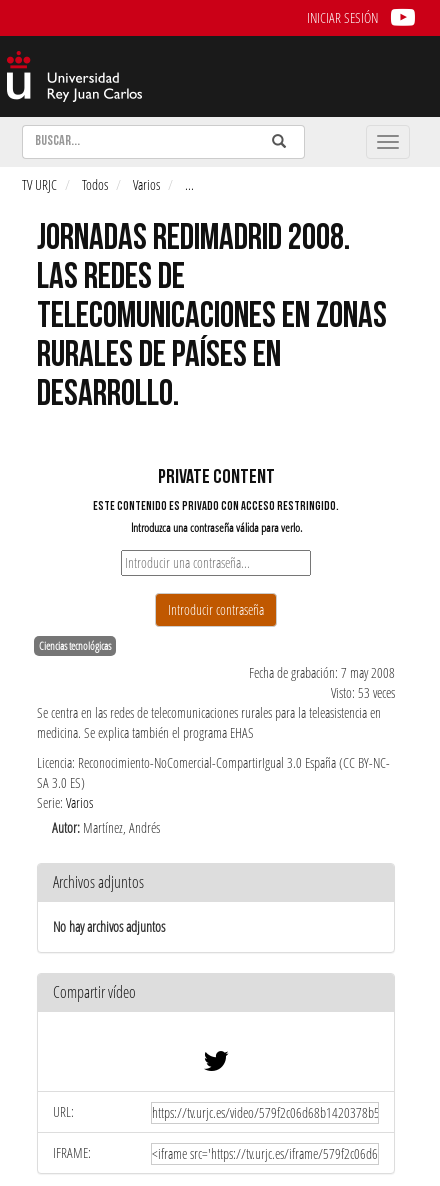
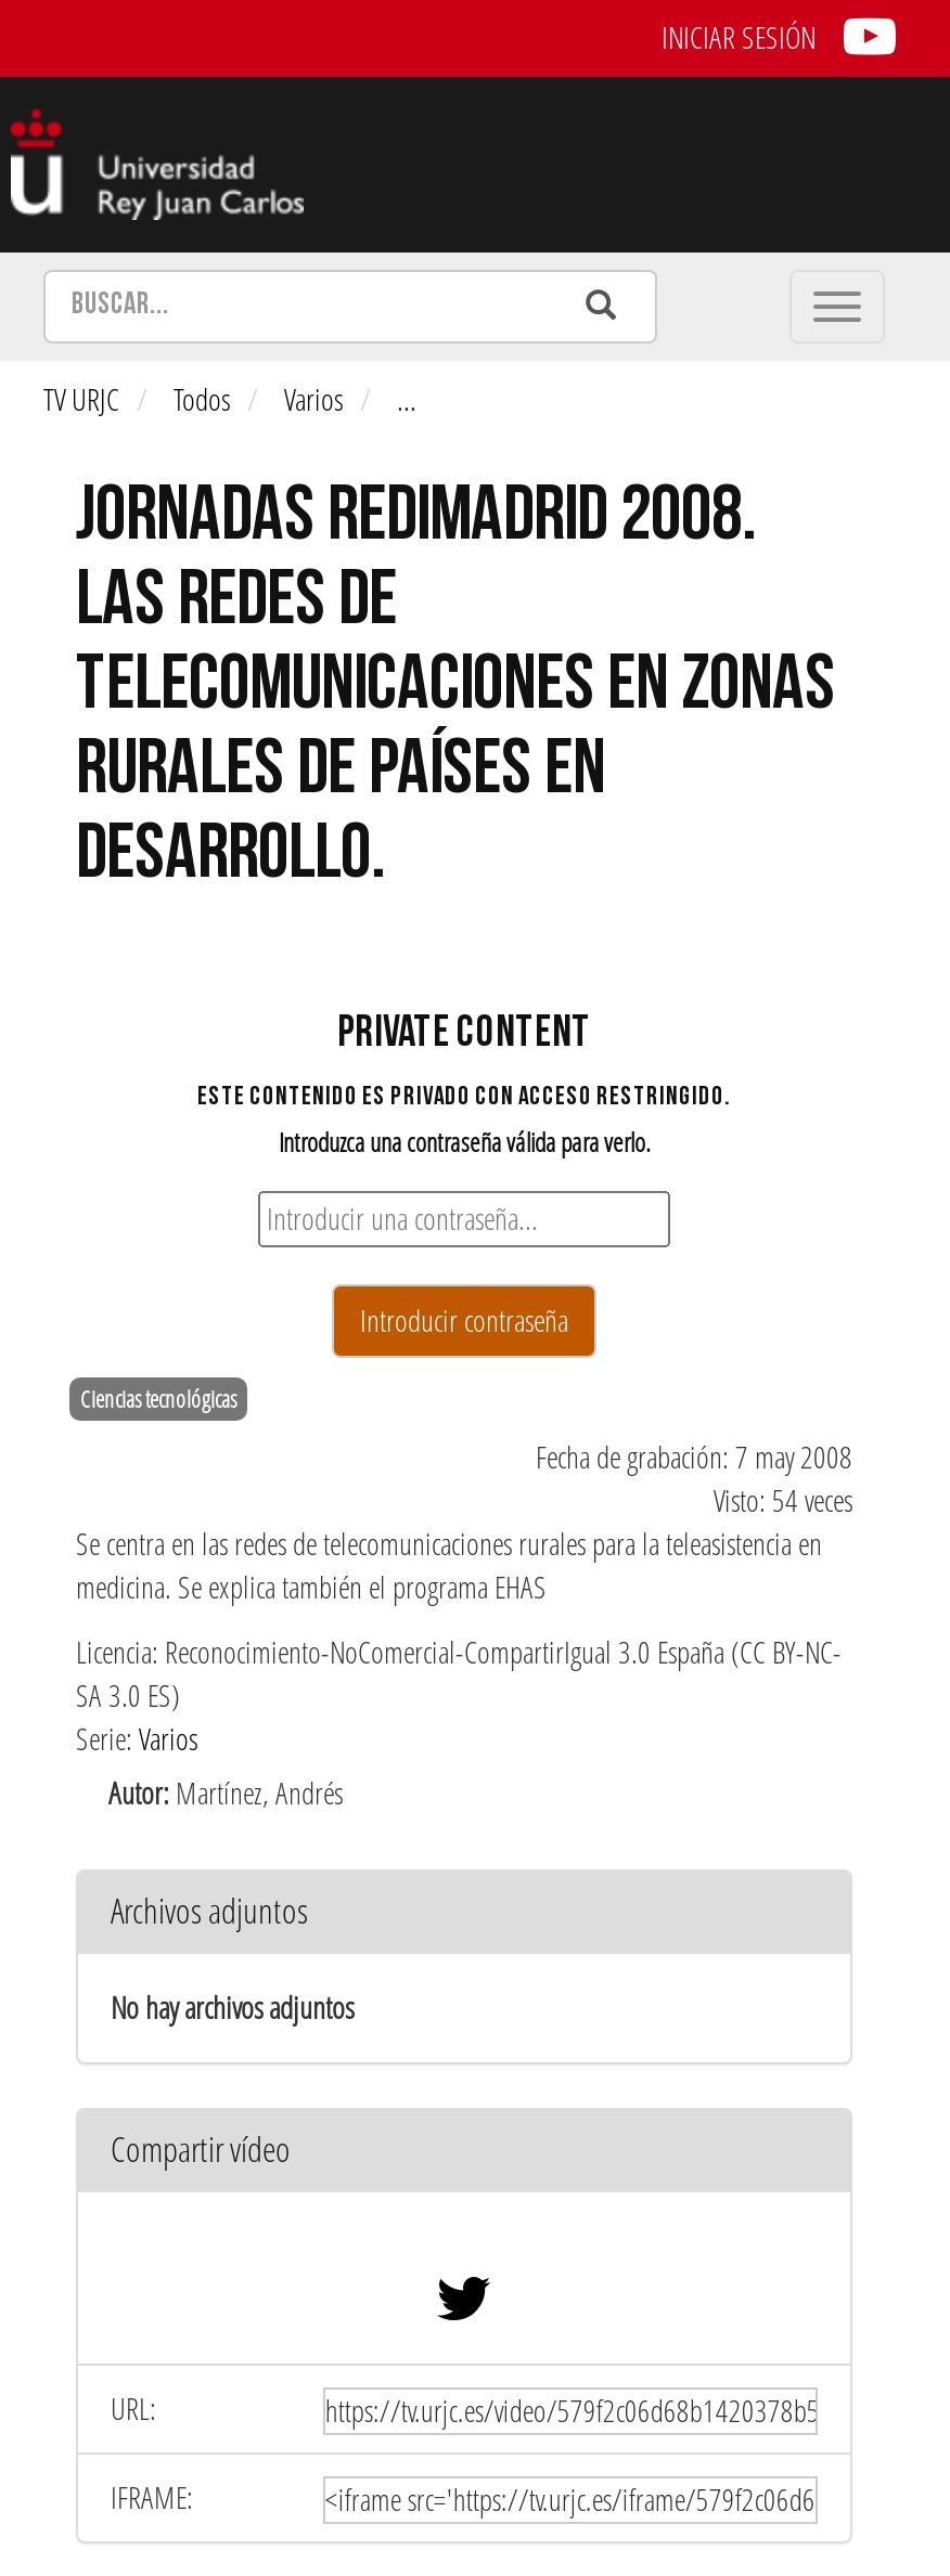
- Visto: 53 veces
+ Visto: 54 veces
